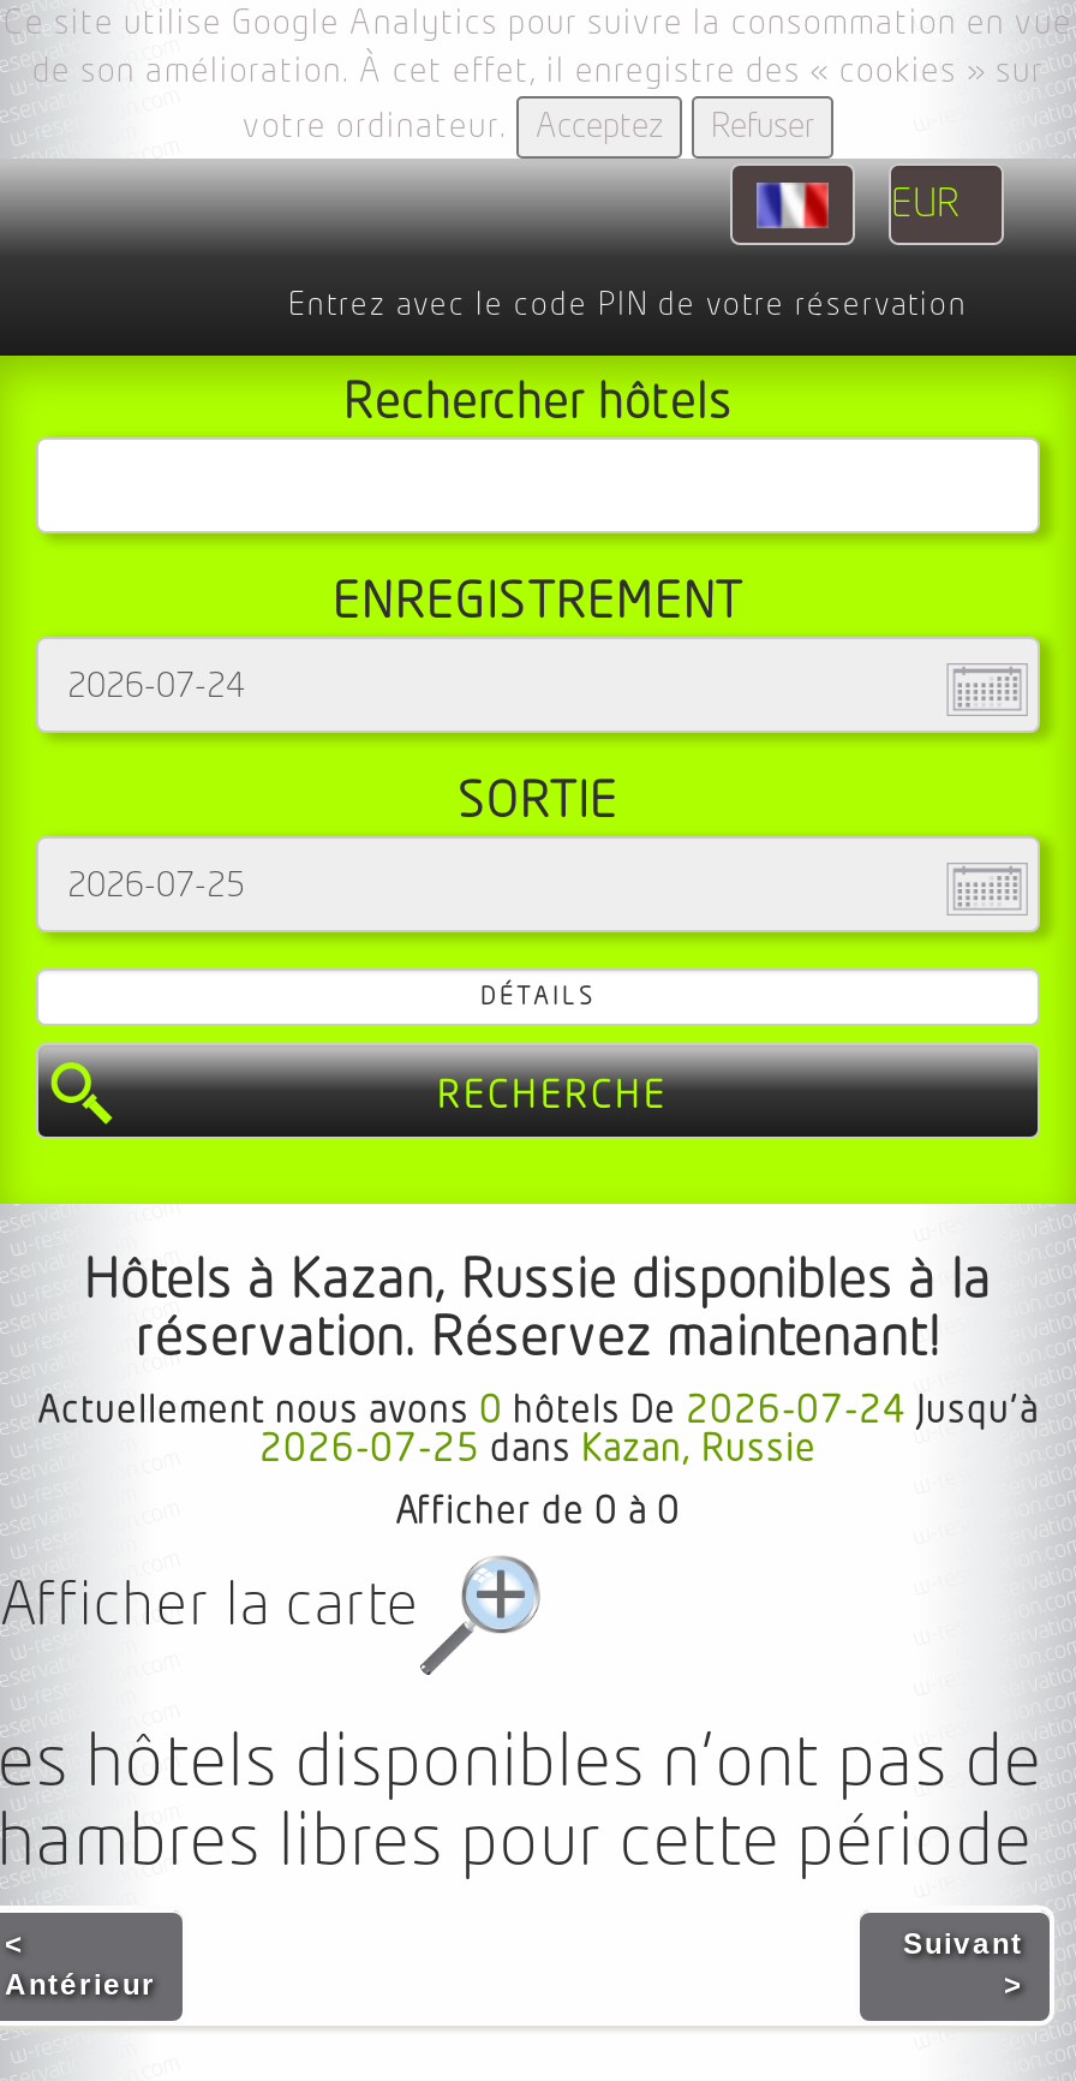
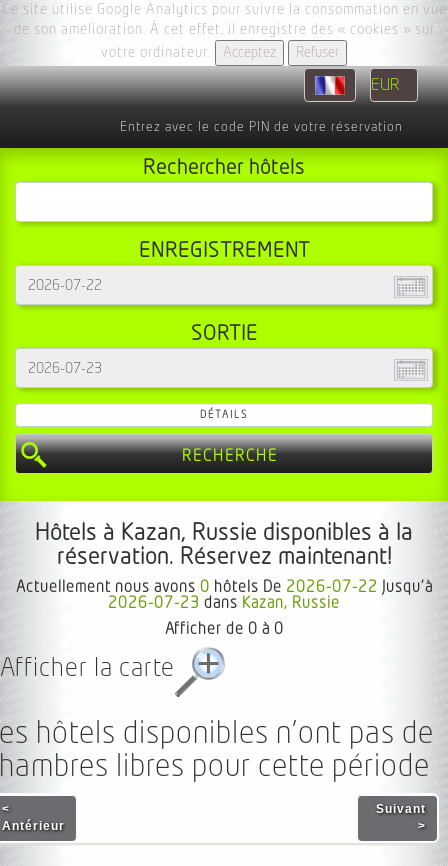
- Actuellement nous avons 0 hôtels De 2026-07-24 Jusqu’à
+ Actuellement nous avons 0 hôtels De 2026-07-22 Jusqu’à

- 2026-07-25 dans Kazan, Russie
+ 2026-07-23 dans Kazan, Russie
